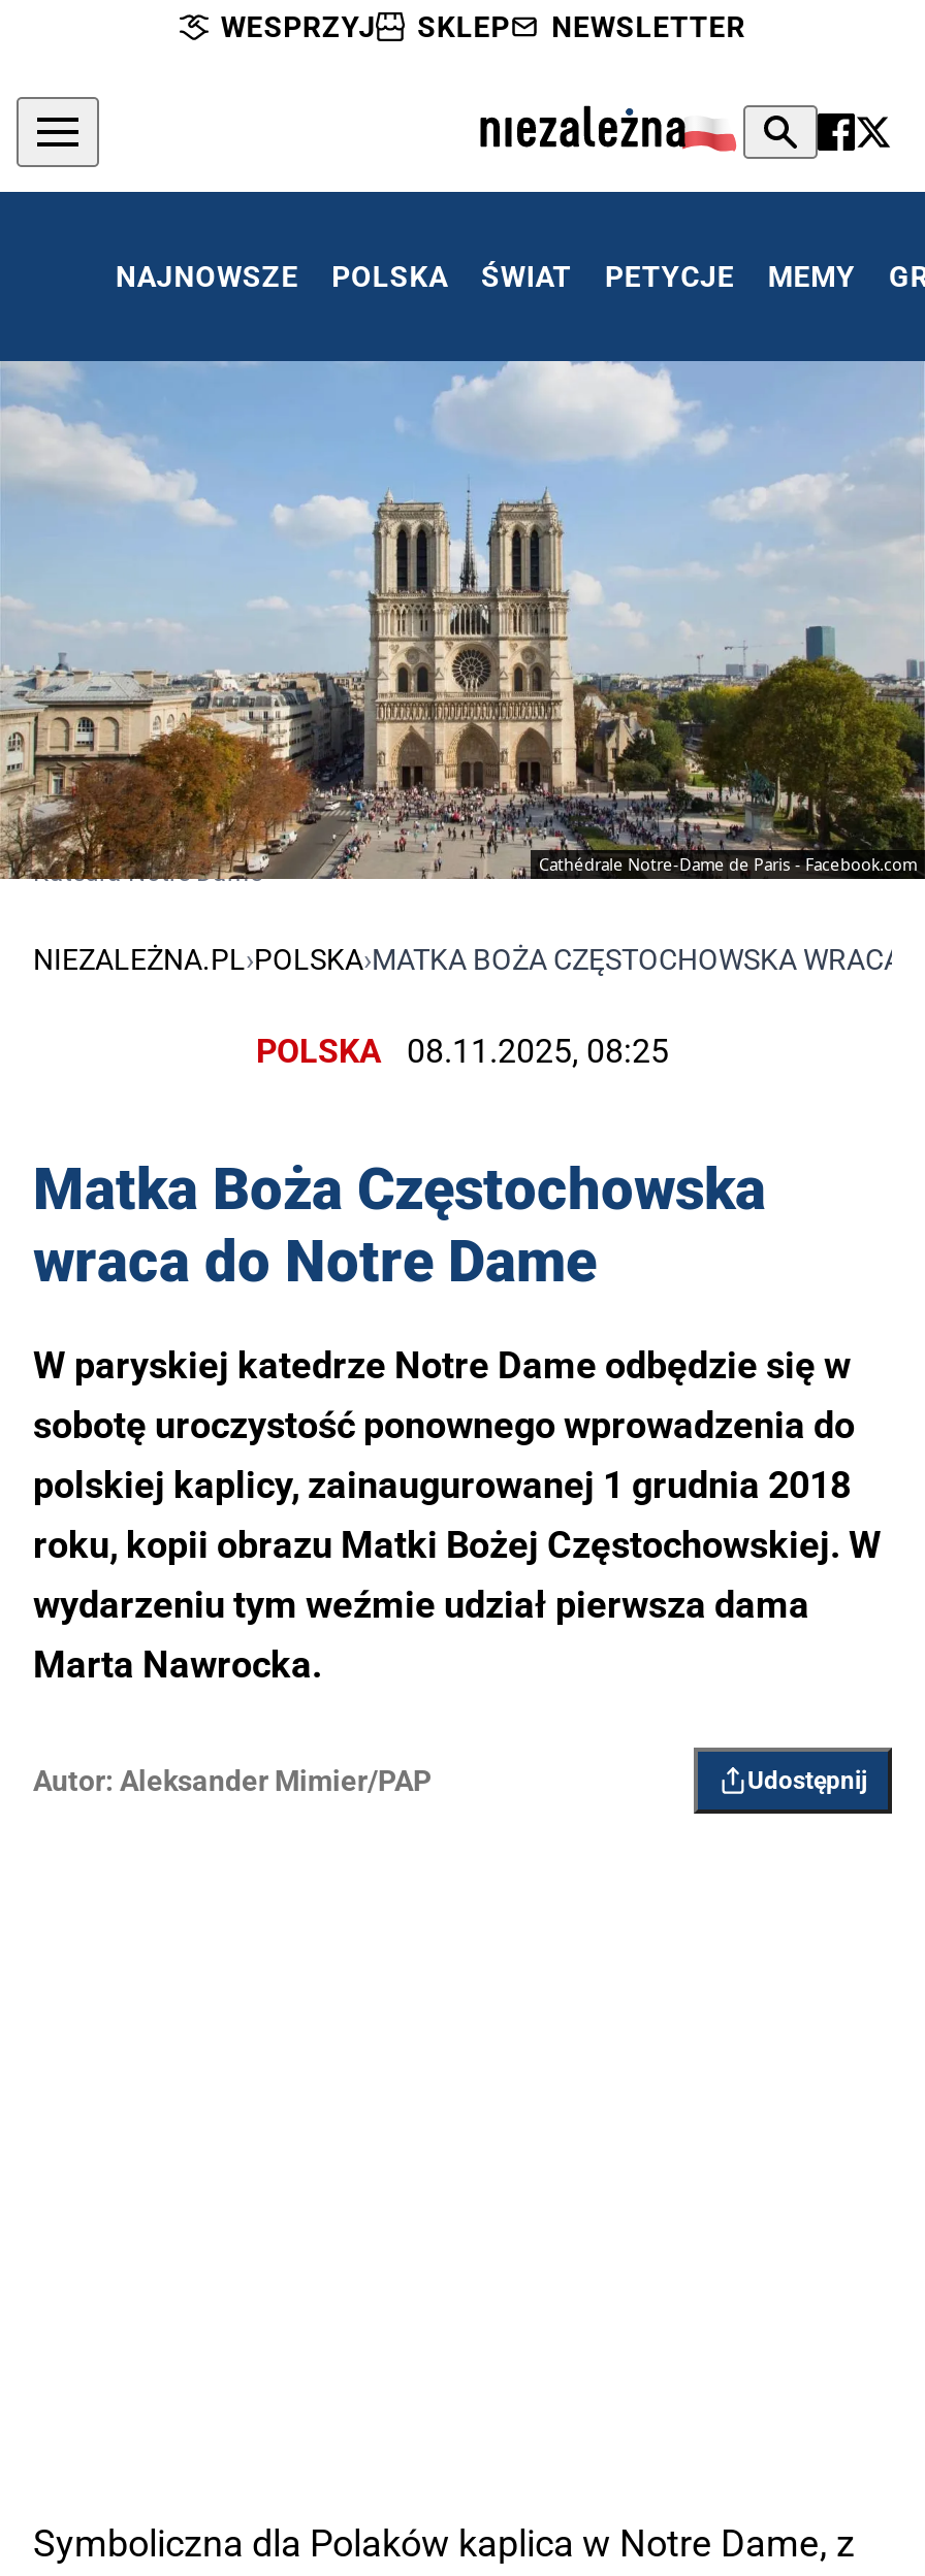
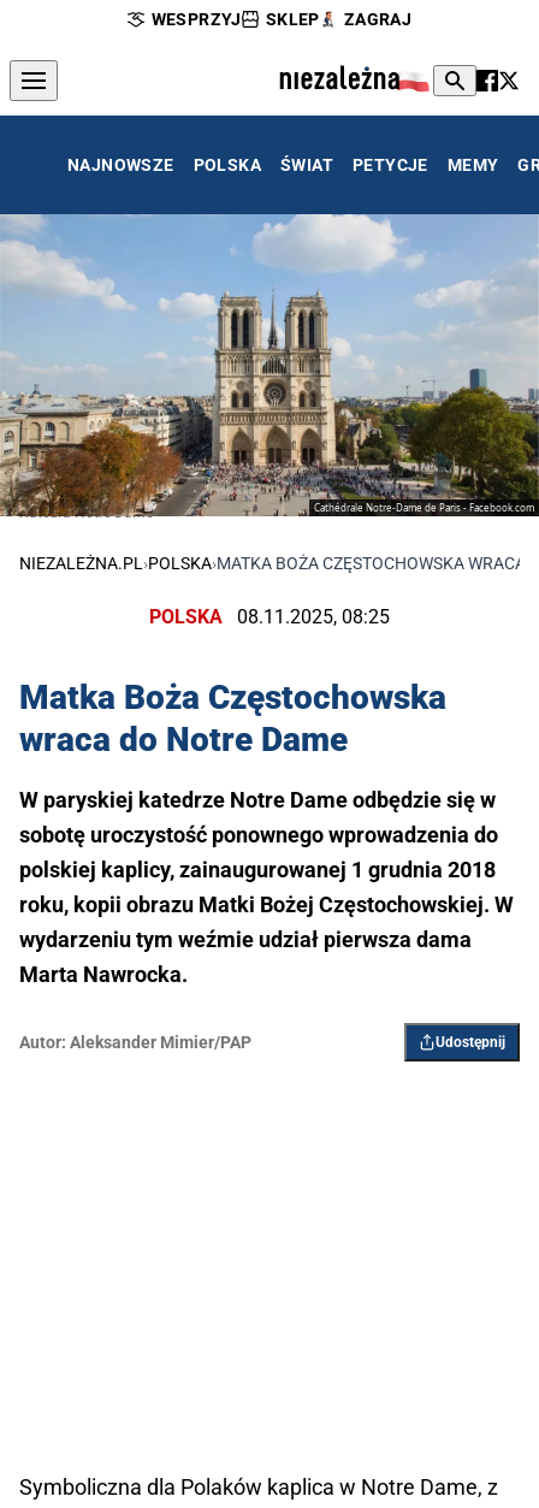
- NEWSLETTER
+ ZAGRAJ
